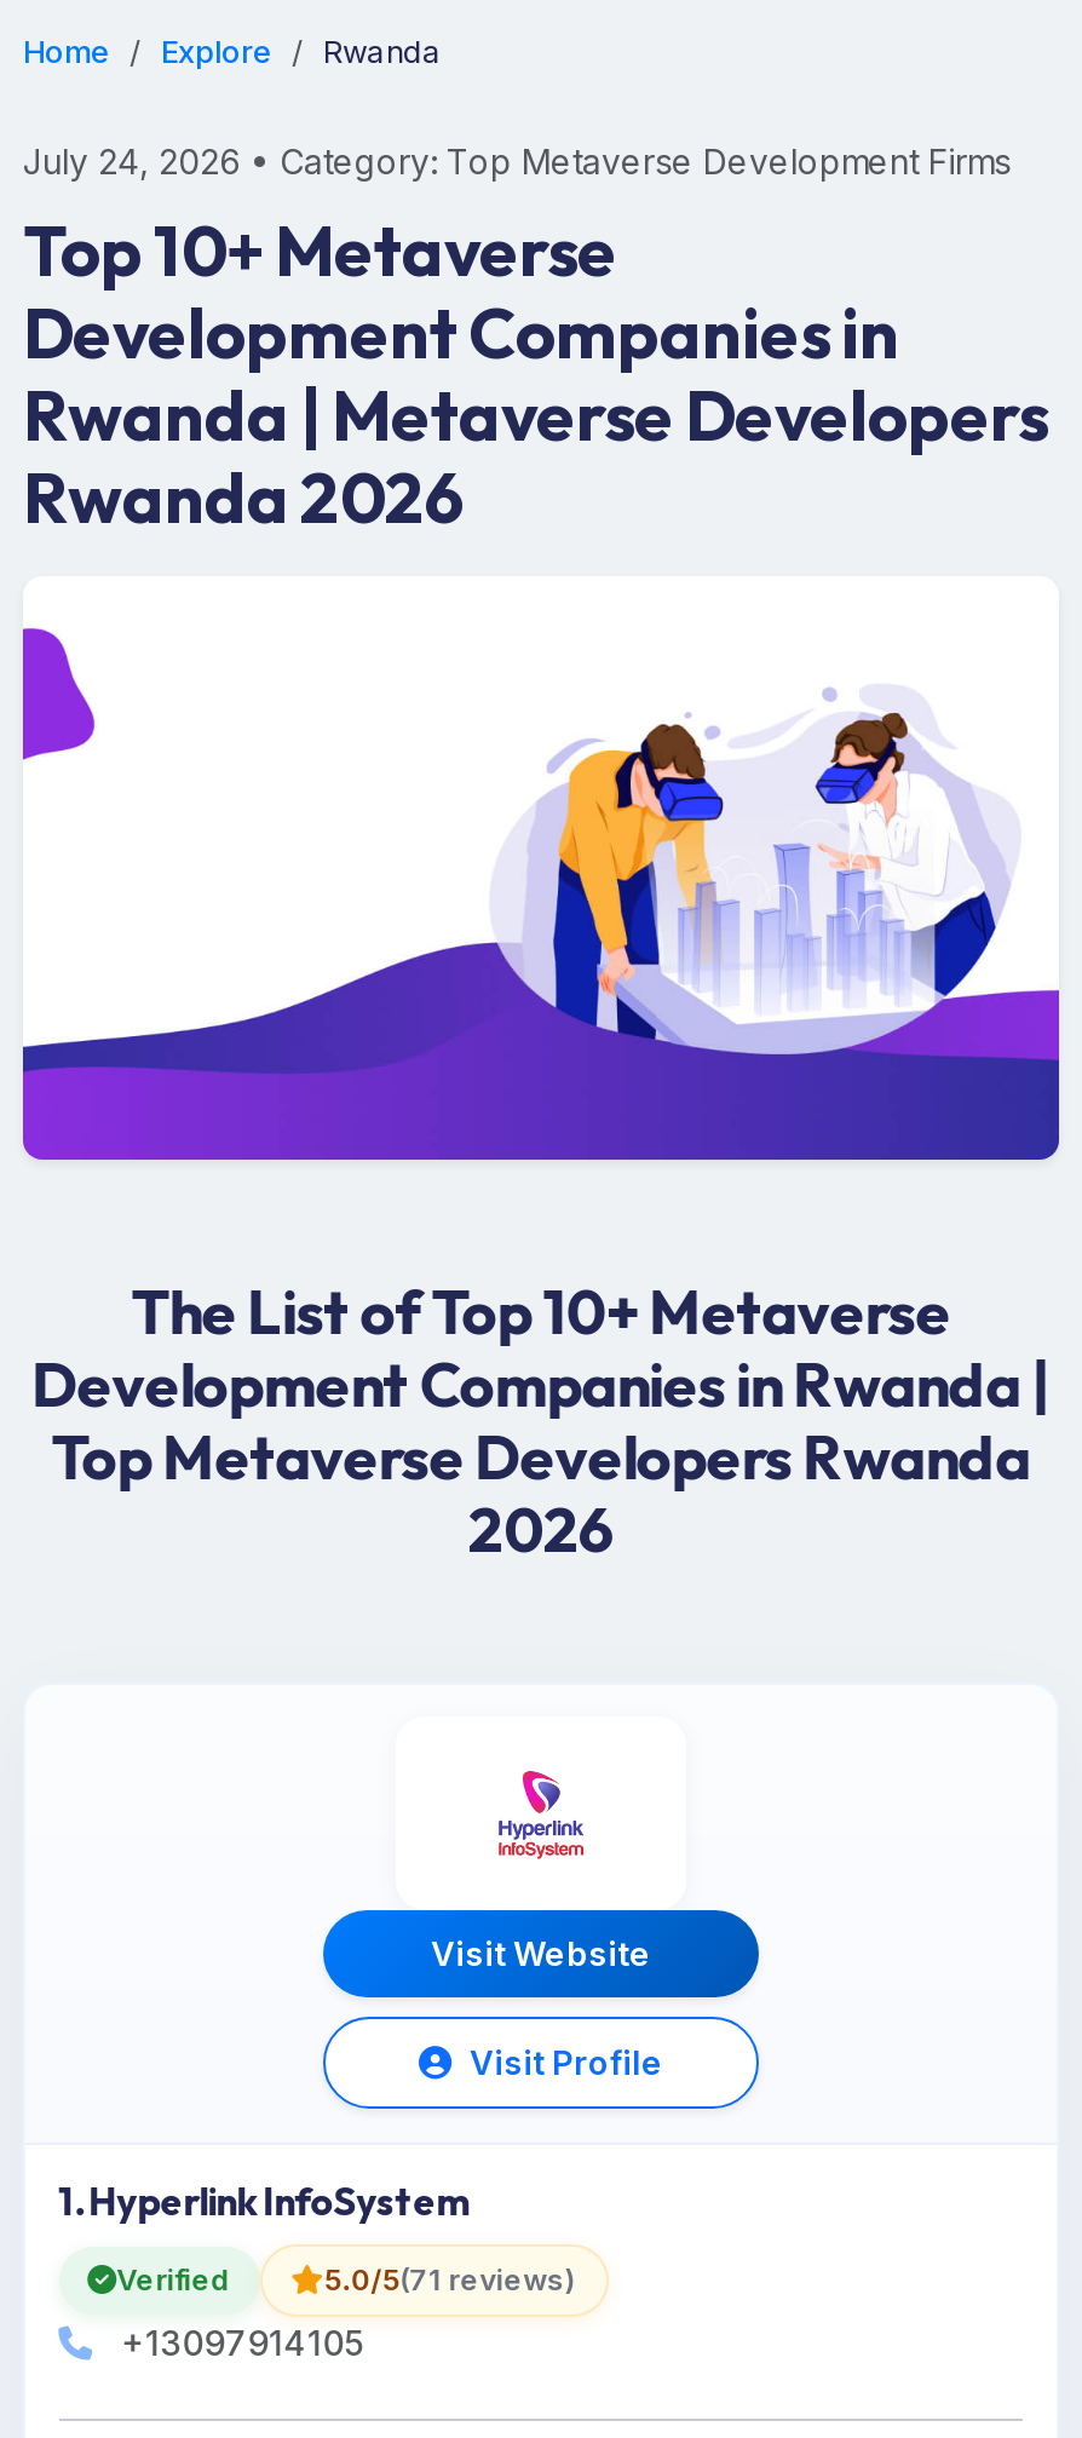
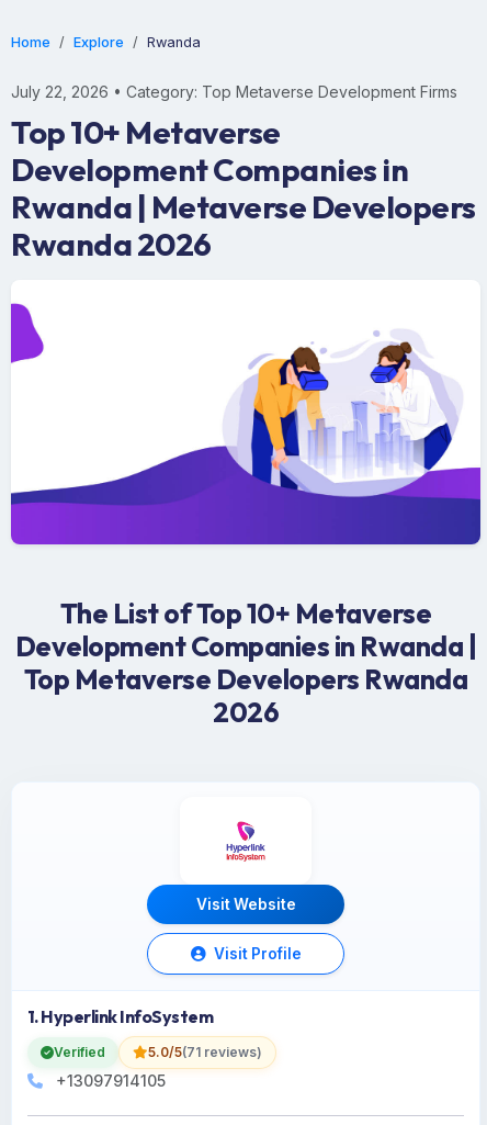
- July 24, 2026 • Category: Top Metaverse Development Firms
+ July 22, 2026 • Category: Top Metaverse Development Firms
